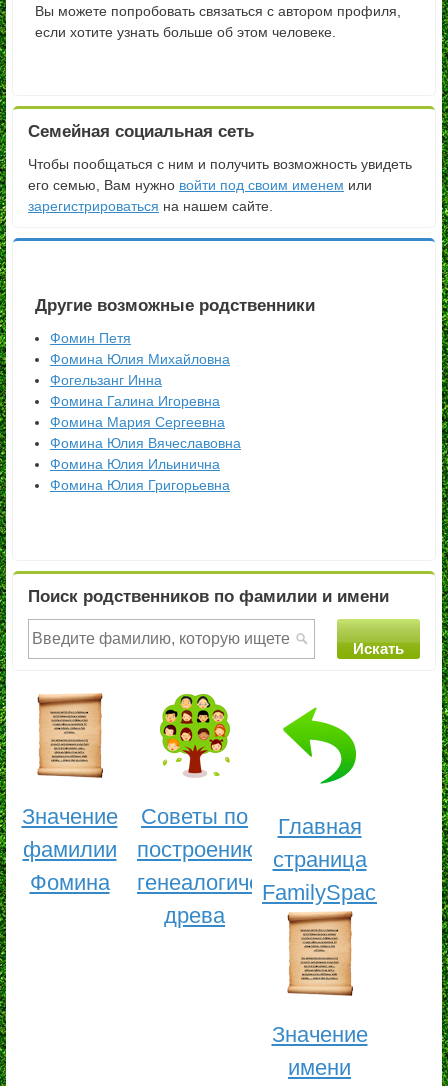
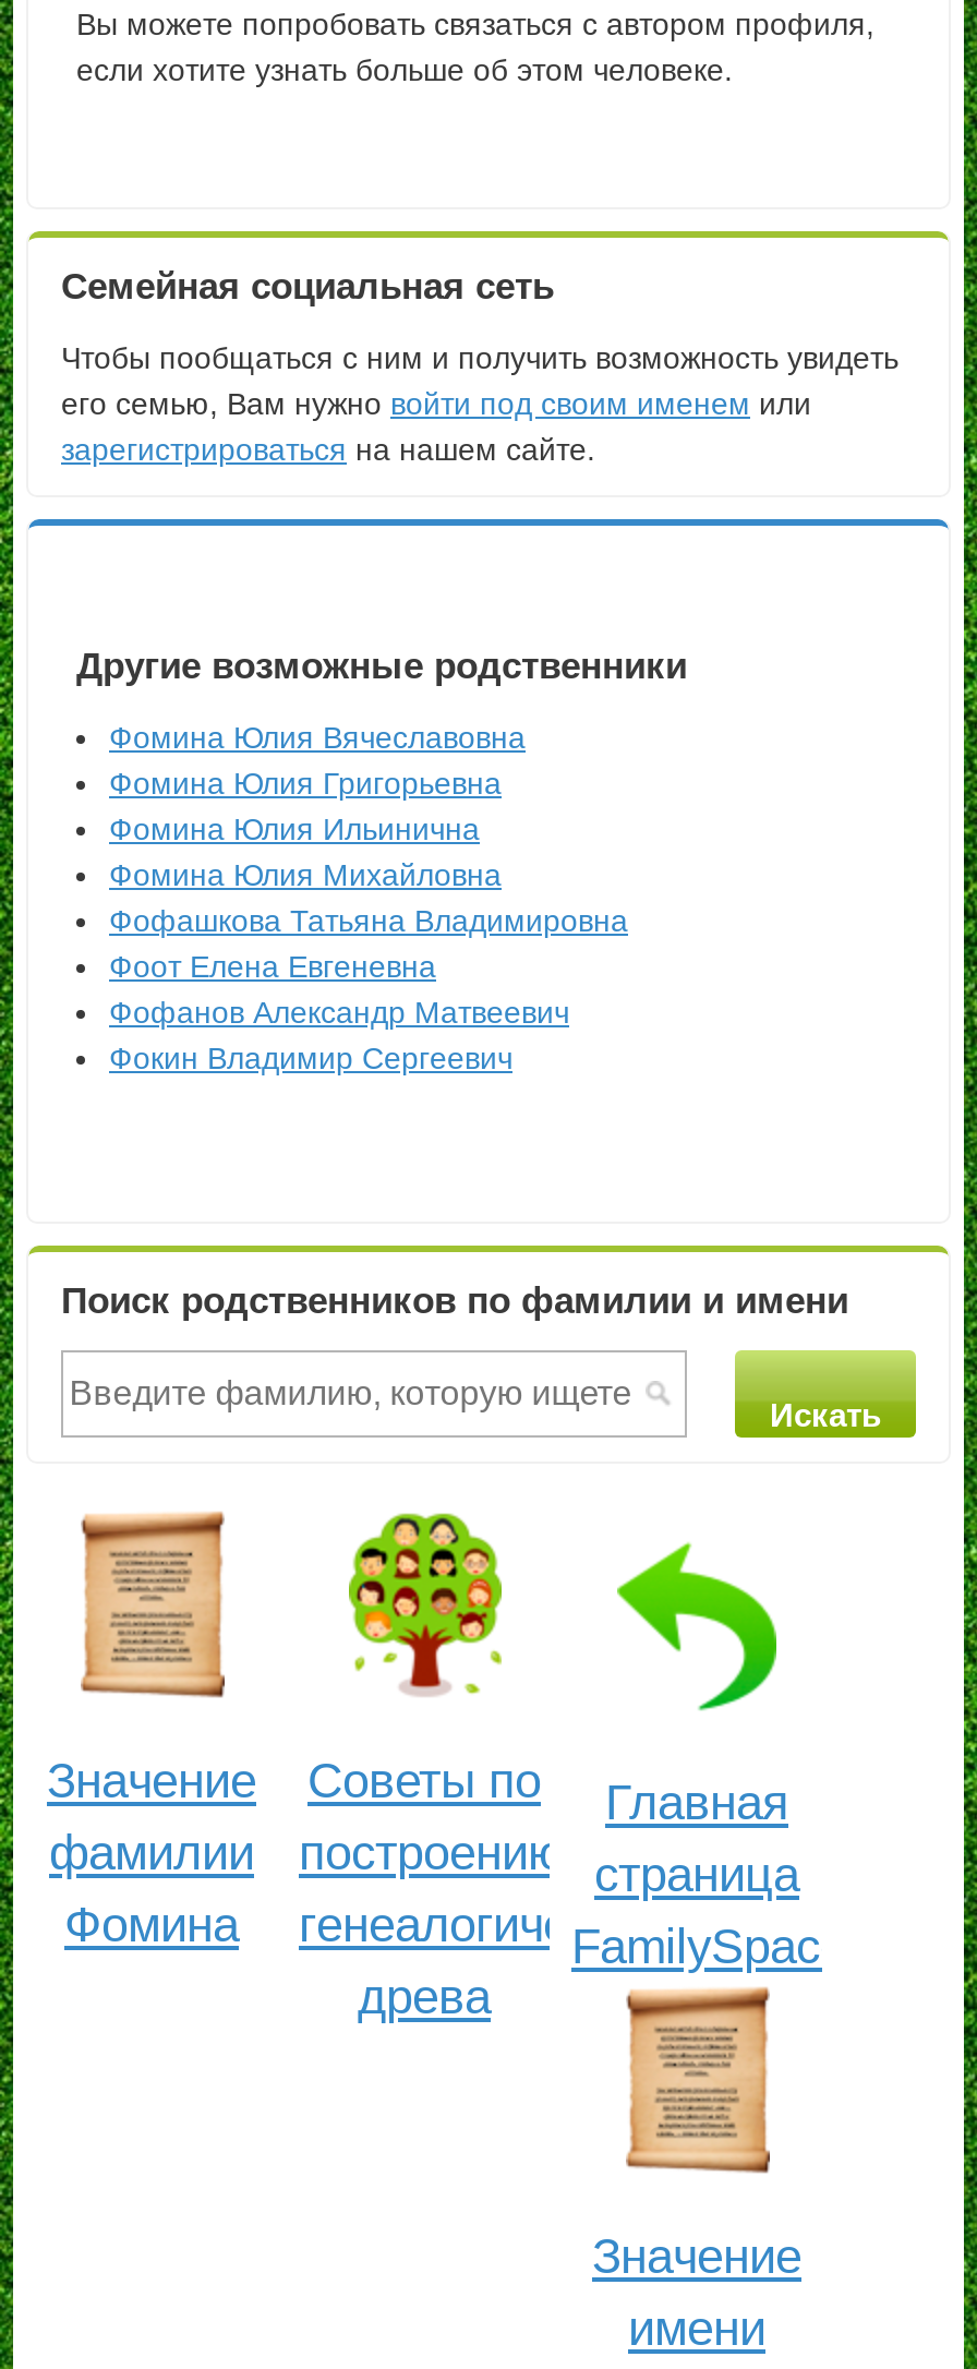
- Фомин Петя

moved down: Фомина Юлия Михайловна

- Фогельзанг Инна
- Фомина Галина Игоревна
- Фомина Мария Сергеевна
+ Фофашкова Татьяна Владимировна
+ Фоот Елена Евгеневна
+ Фофанов Александр Матвеевич
+ Фокин Владимир Сергеевич

moved up: Фомина Юлия Вячеславовна | Фомина Юлия Ильинична | Фомина Юлия Григорьевна
